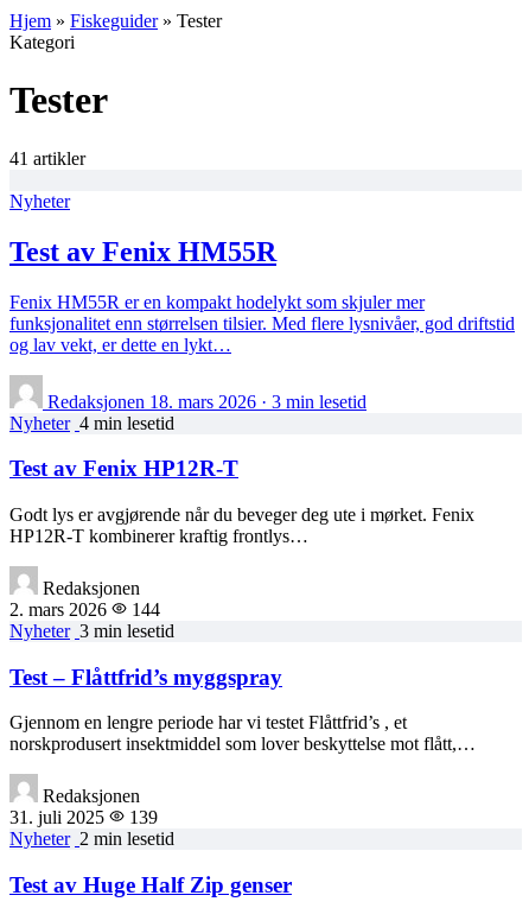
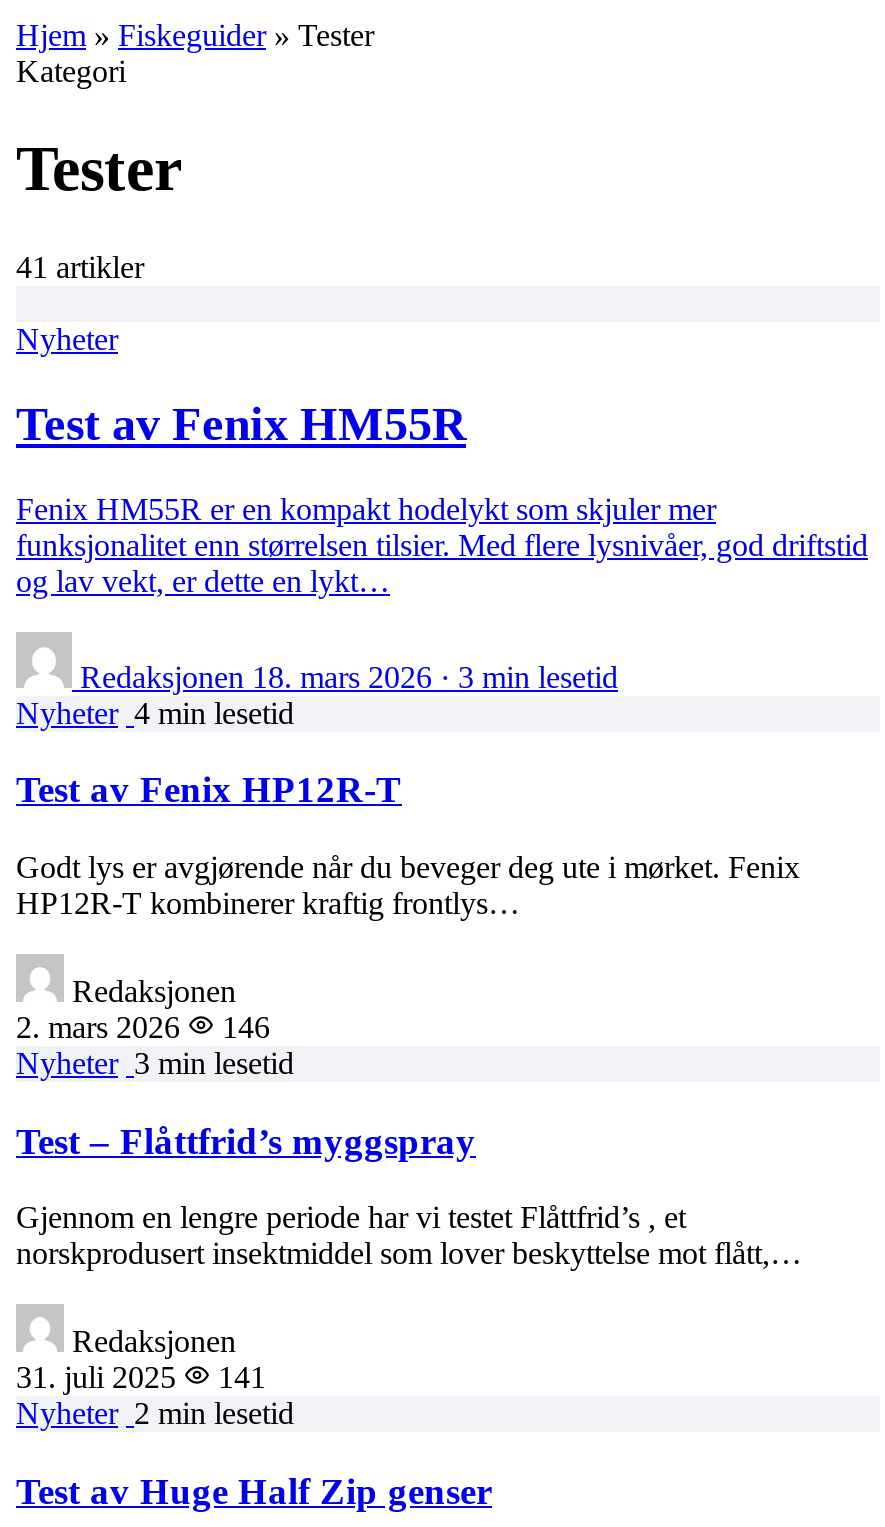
- 2. mars 2026 144
+ 2. mars 2026 146

- 31. juli 2025 139
+ 31. juli 2025 141
